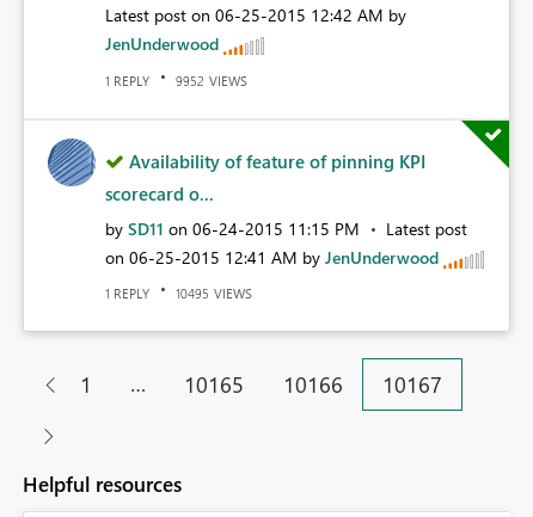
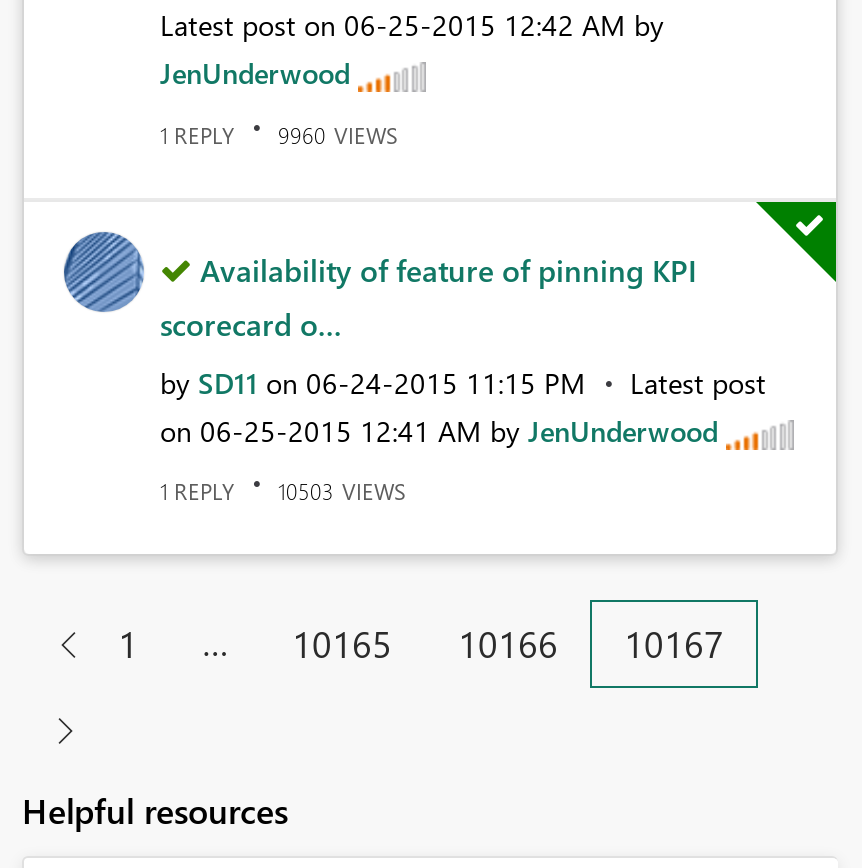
- 1 REPLY 9952 VIEWS
+ 1 REPLY 9960 VIEWS

- 1 REPLY 10495 VIEWS
+ 1 REPLY 10503 VIEWS
